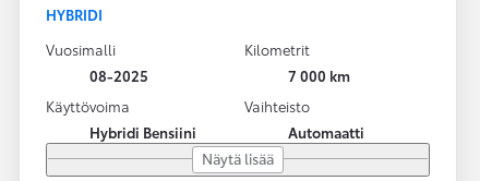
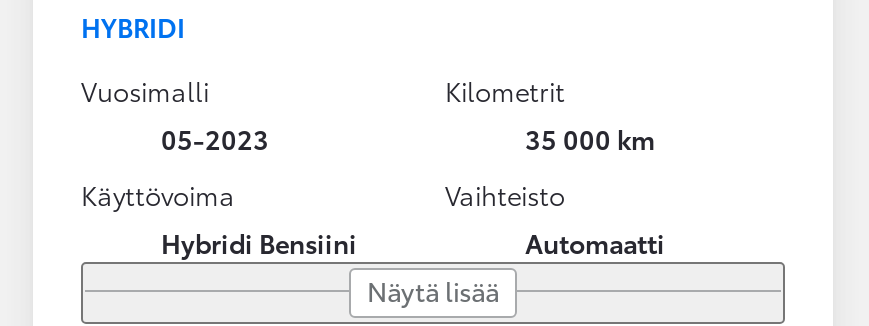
- 08-2025
+ 05-2023

- 7 000 km
+ 35 000 km
